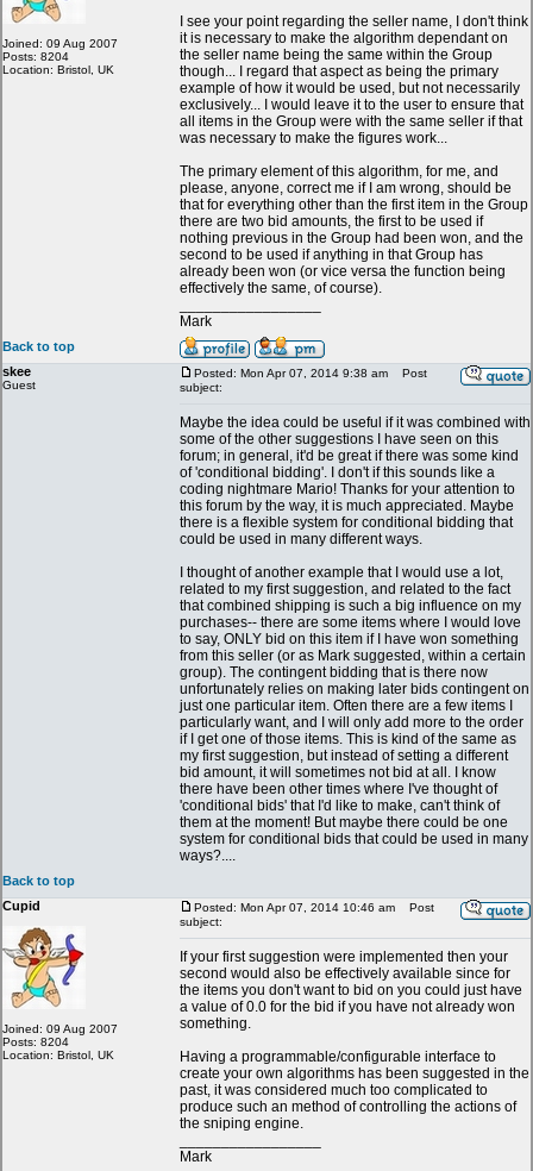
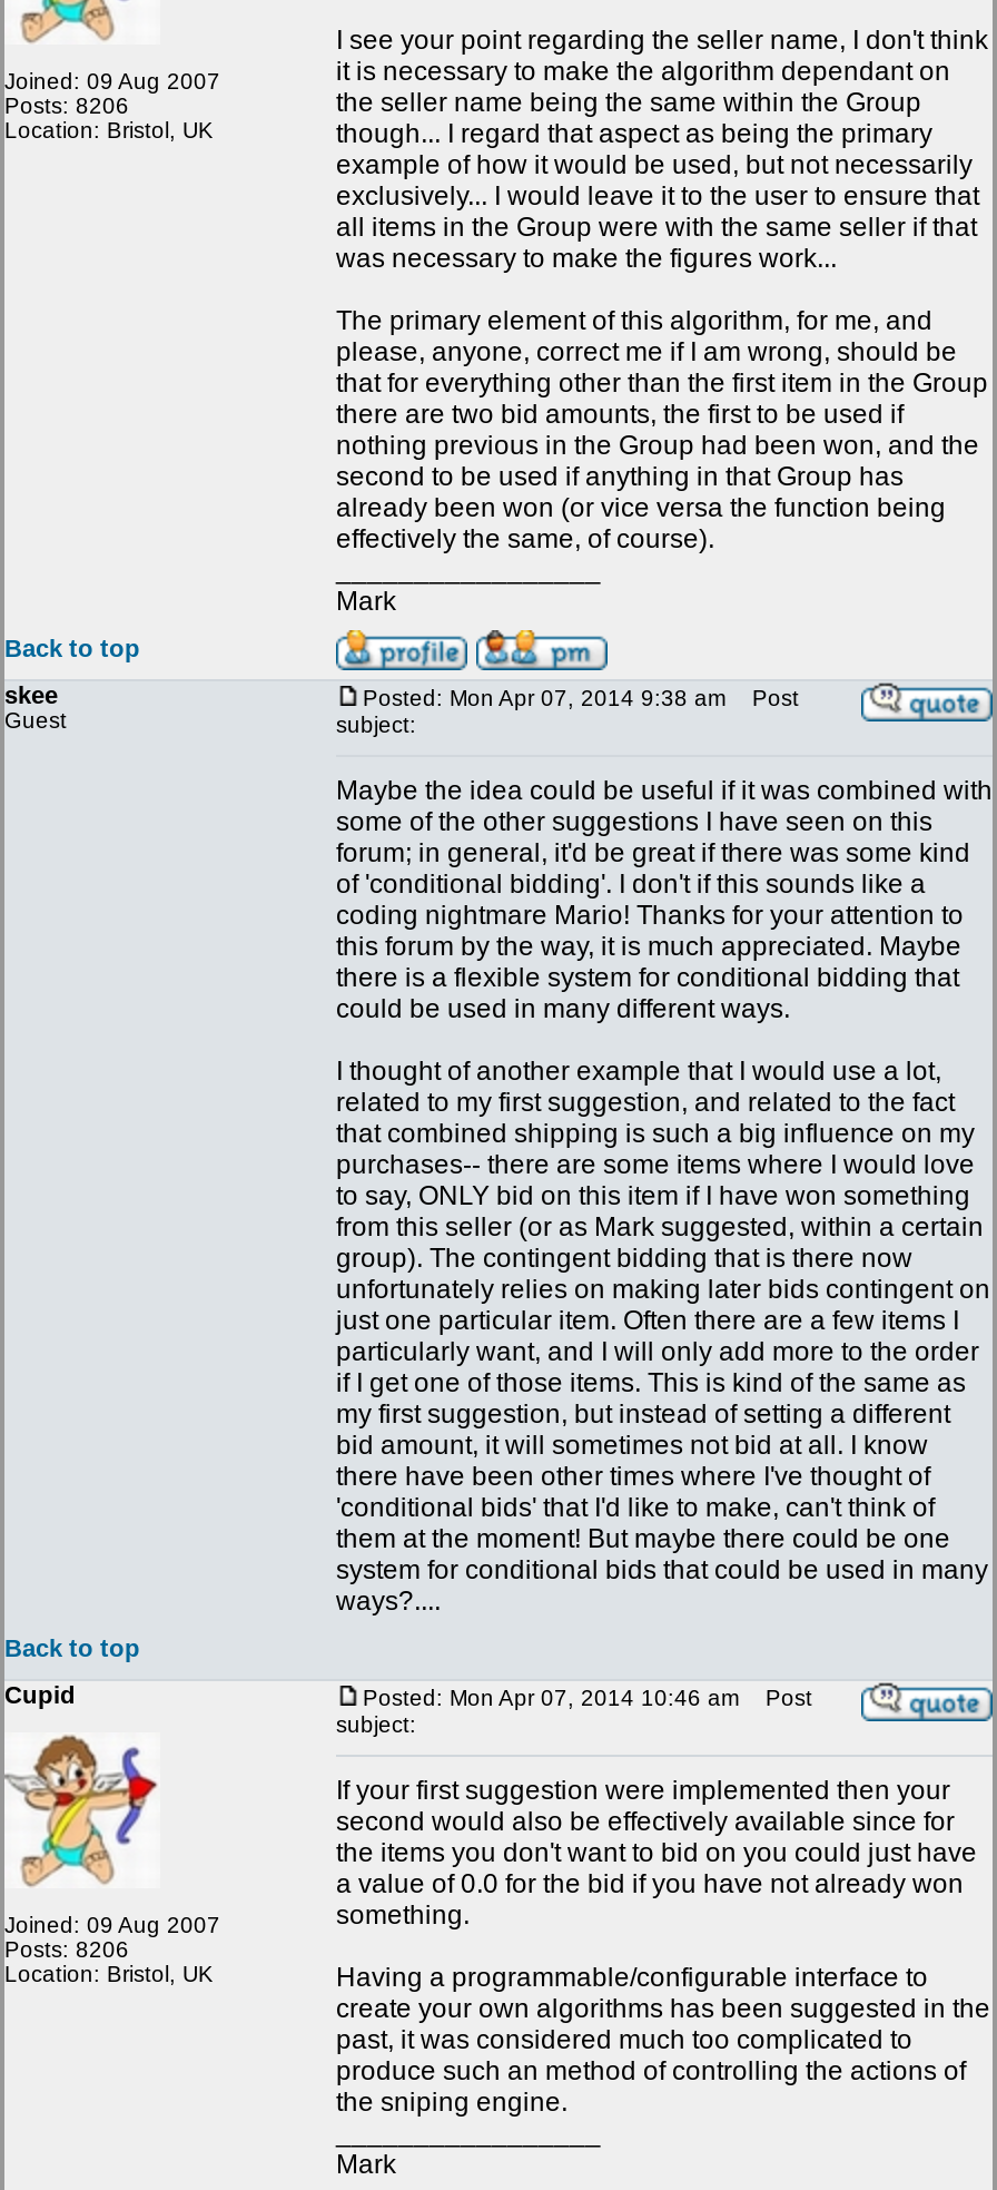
- Posts: 8204
+ Posts: 8206

- Posts: 8204
+ Posts: 8206
